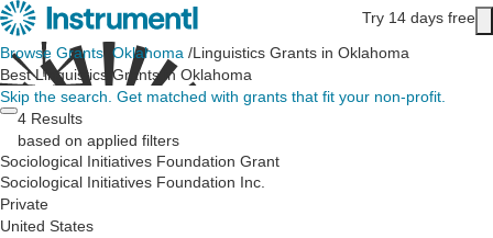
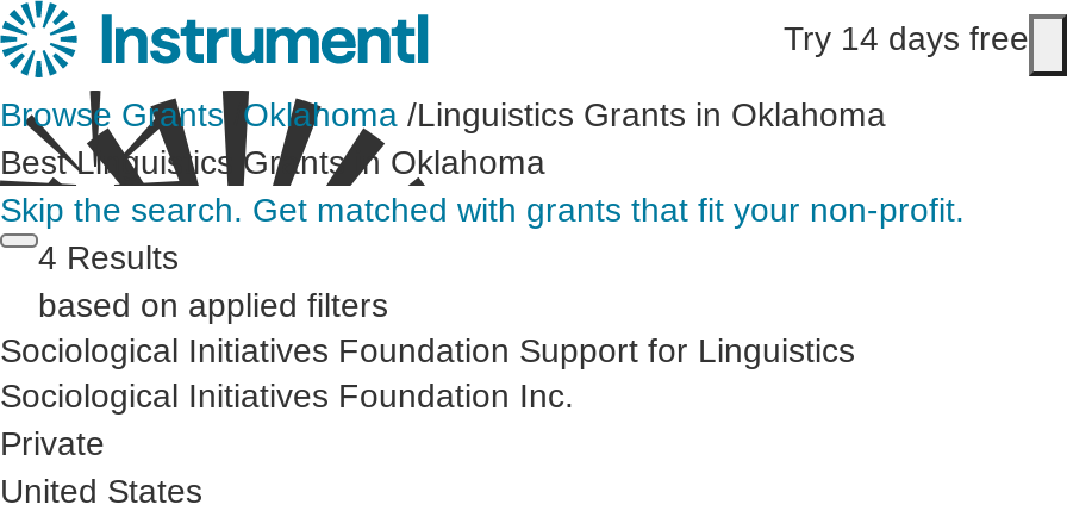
- Sociological Initiatives Foundation Grant
+ Sociological Initiatives Foundation Support for Linguistics
